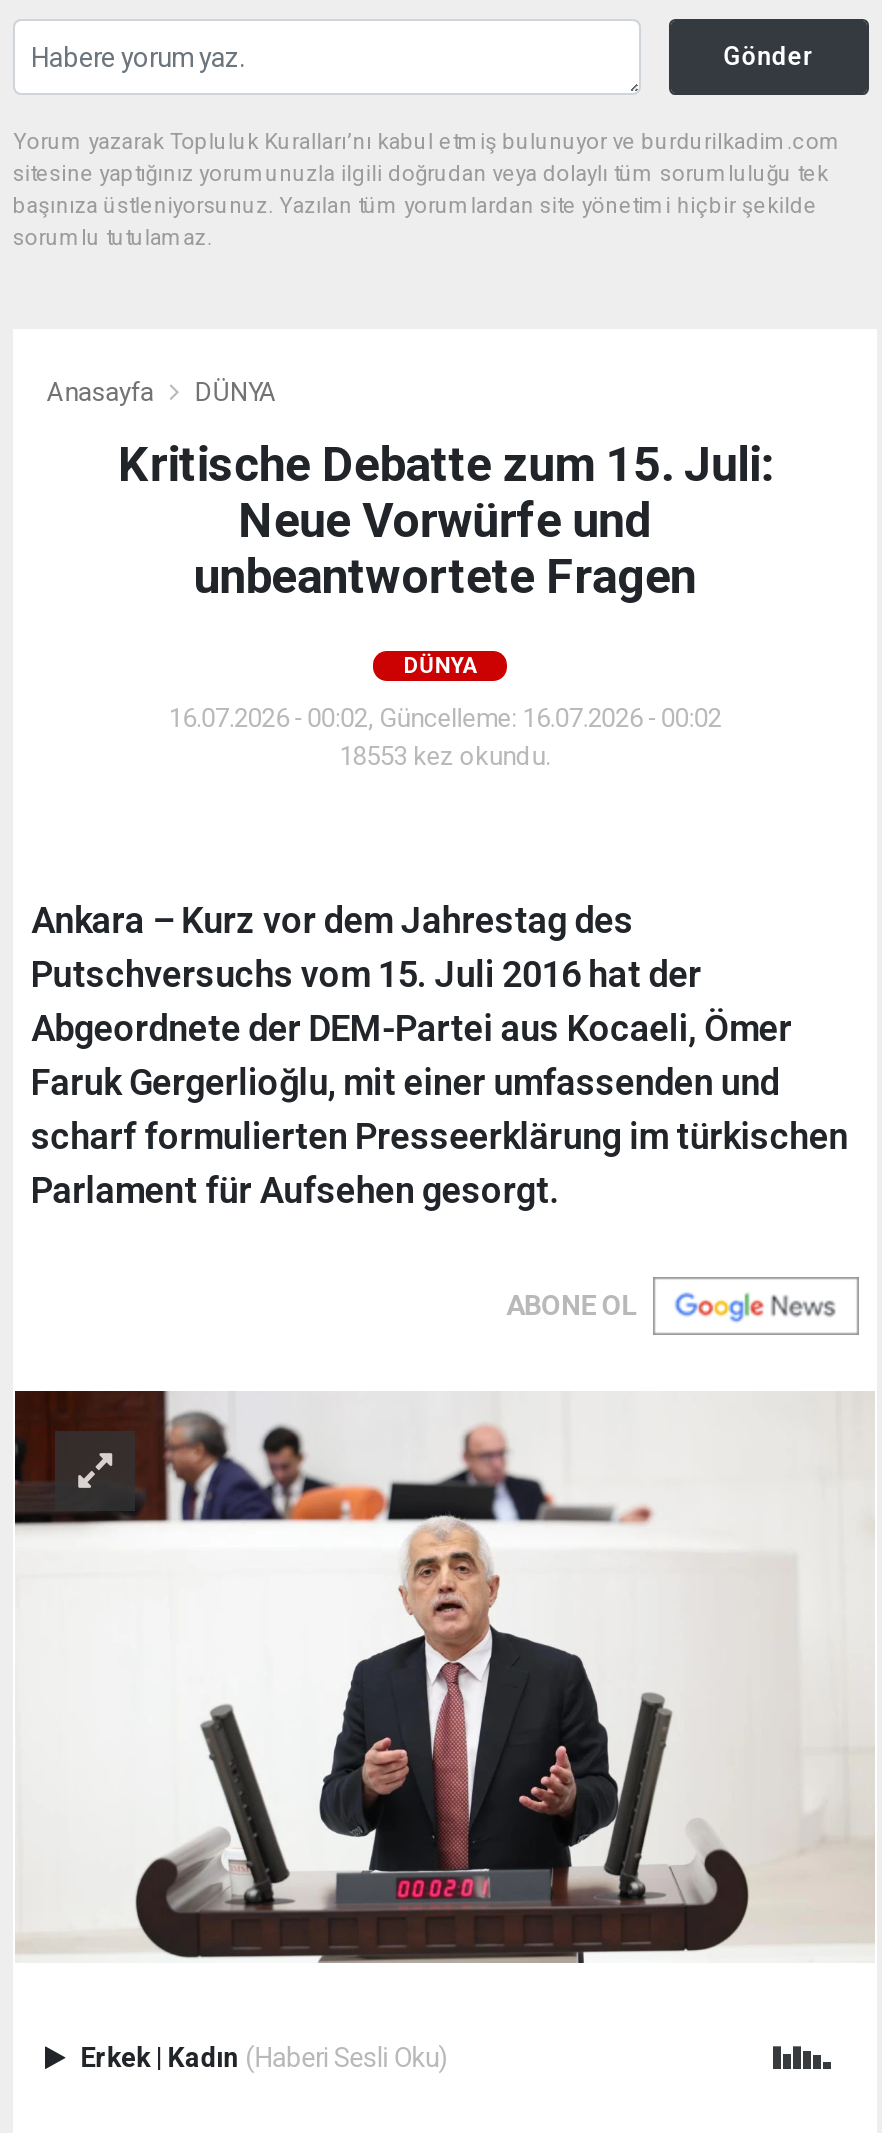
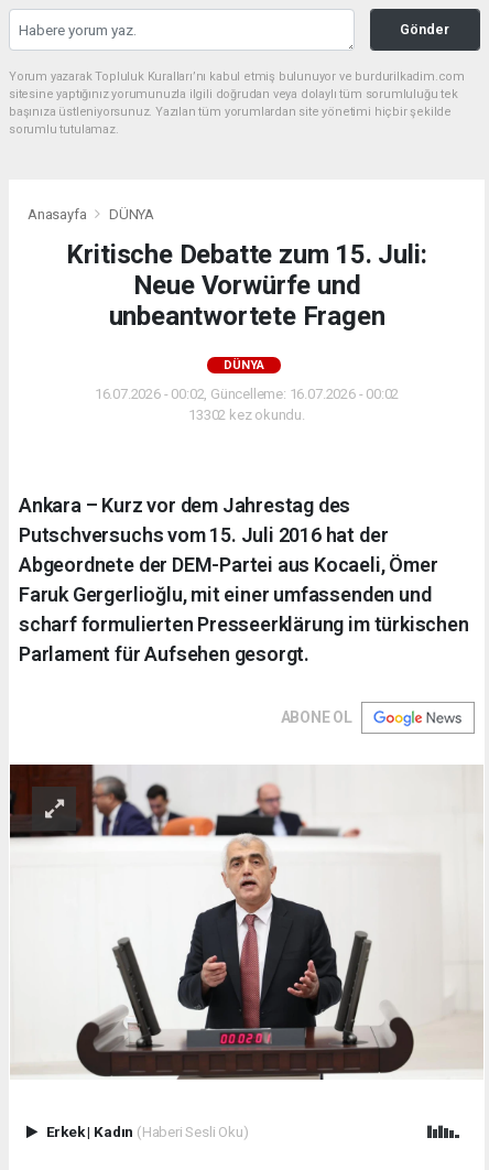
- 18553 kez okundu.
+ 13302 kez okundu.
